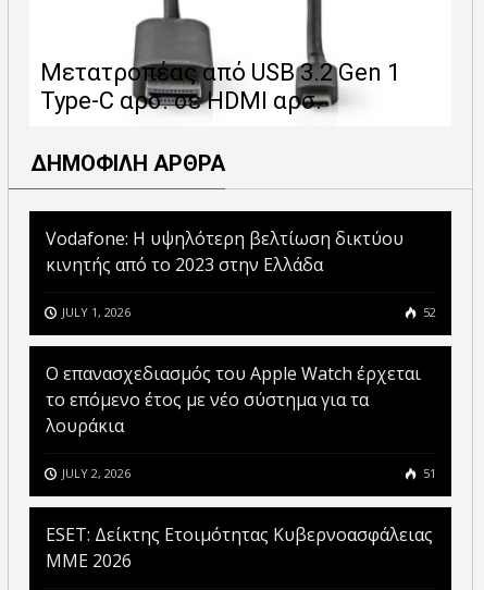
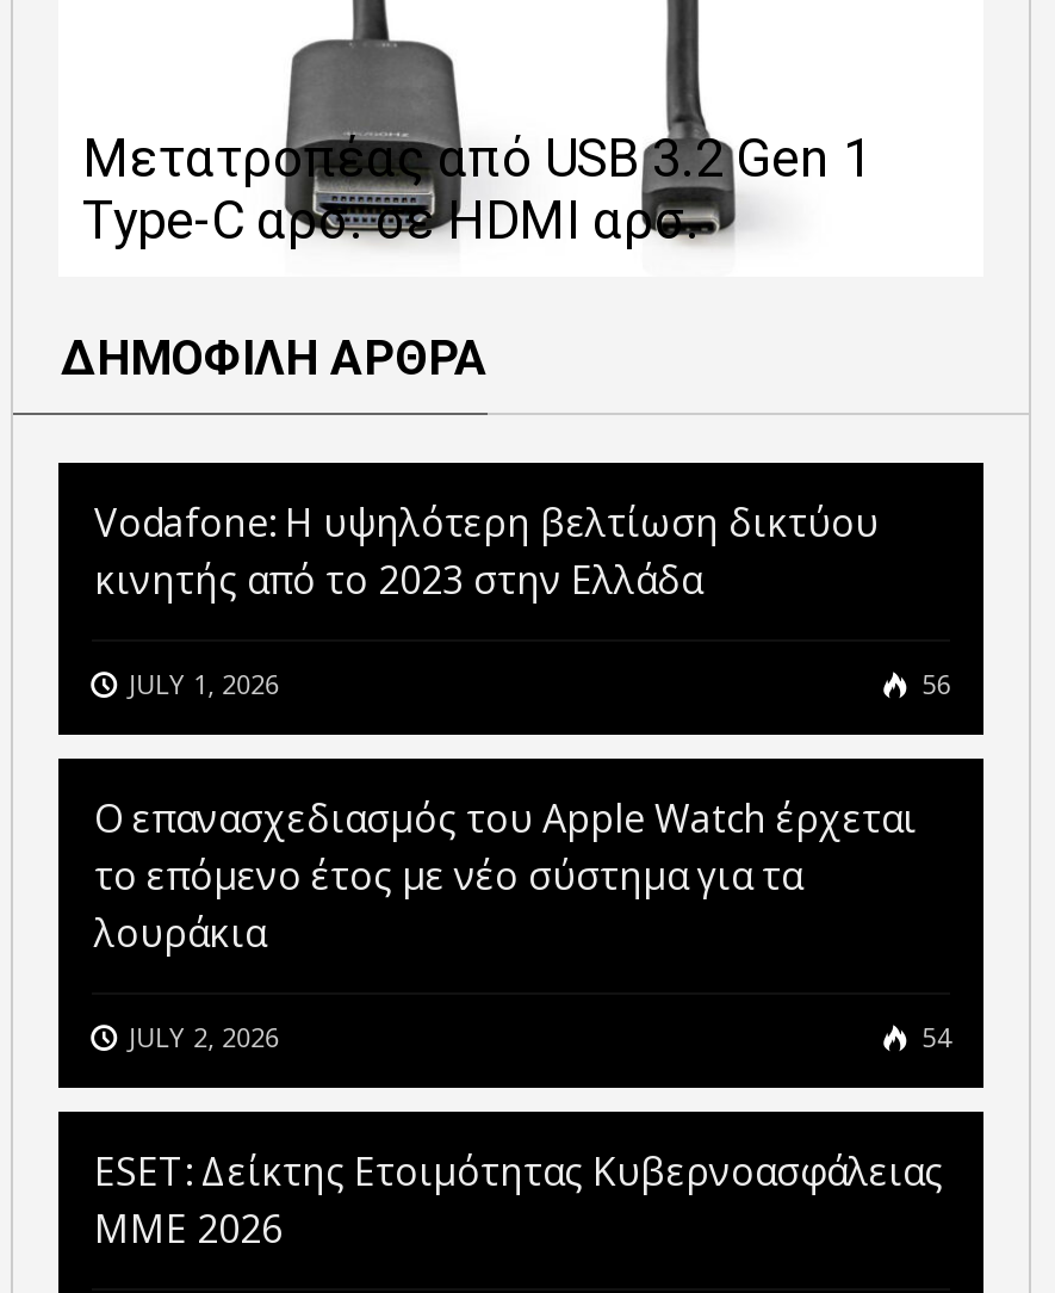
- 52
+ 56

- 51
+ 54
